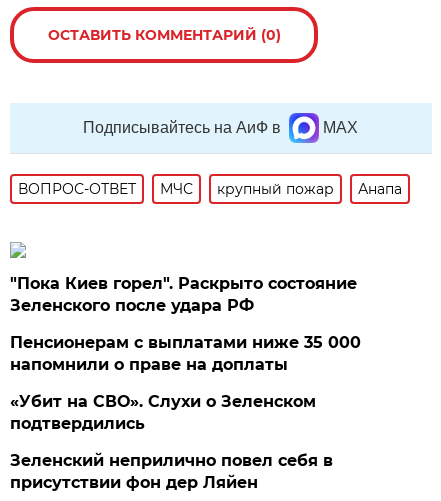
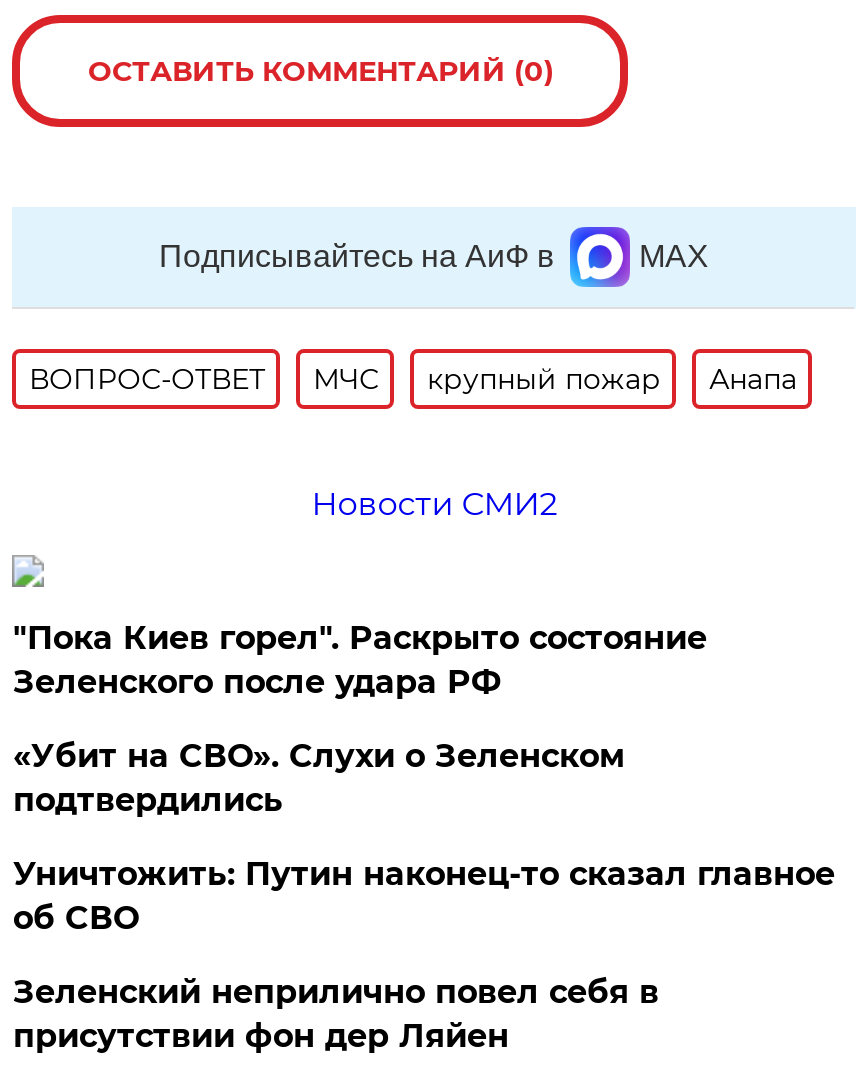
+ Новости СМИ2

- Пенсионерам с выплатами ниже 35 000
- напомнили о праве на доплаты

moved up: «Убит на СВО». Слухи о Зеленском | подтвердились

+ Уничтожить: Путин наконец-то сказал главное
+ об СВО
